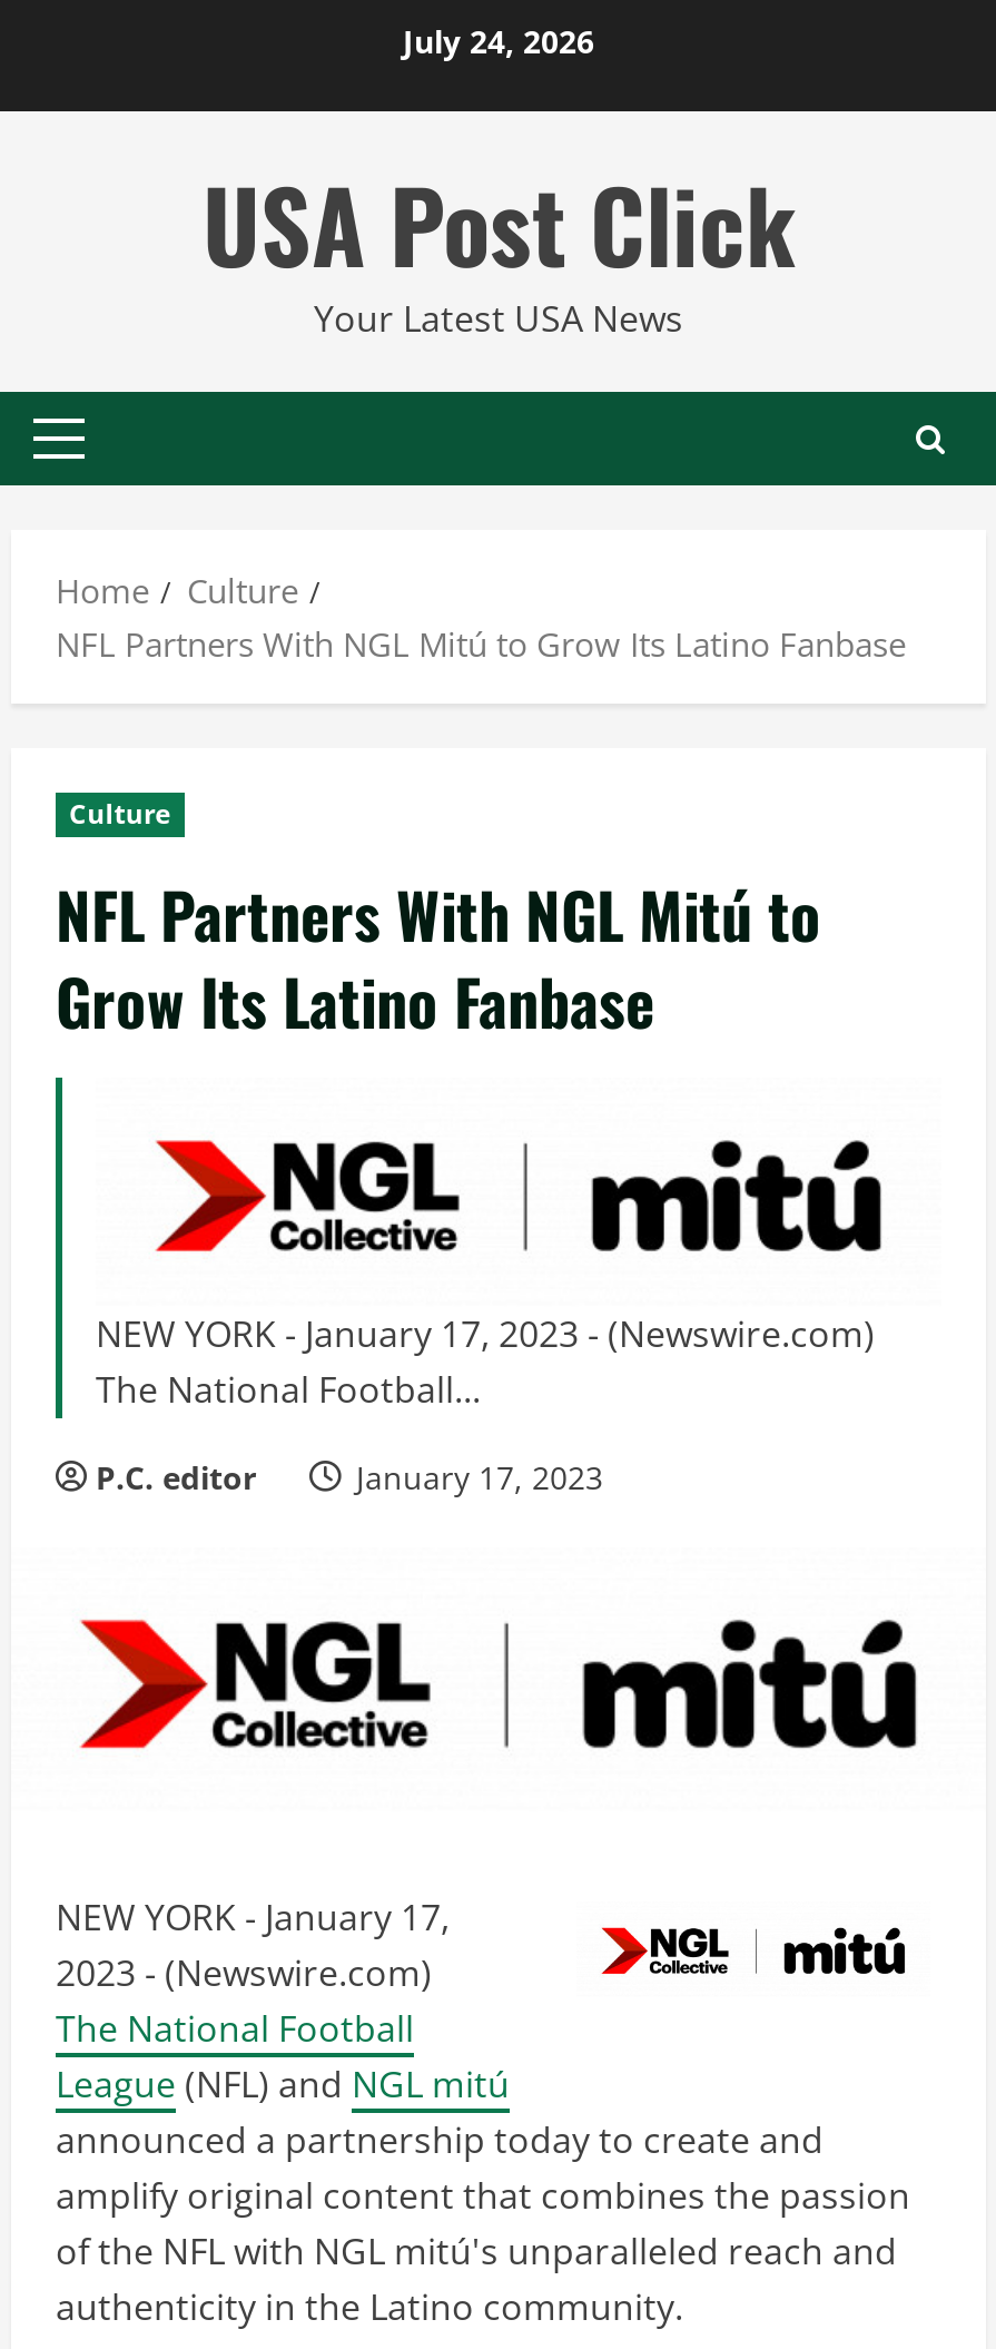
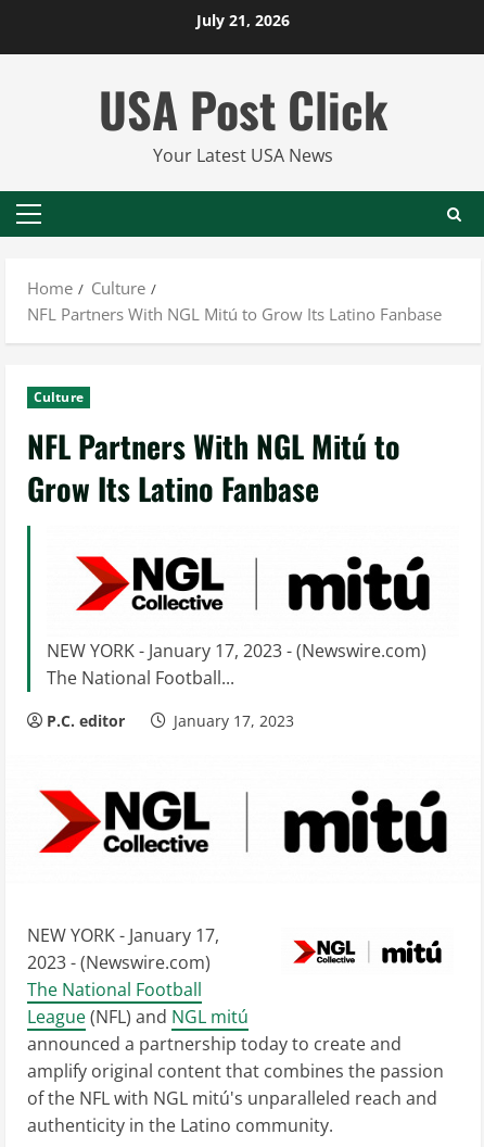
- July 24, 2026
+ July 21, 2026
